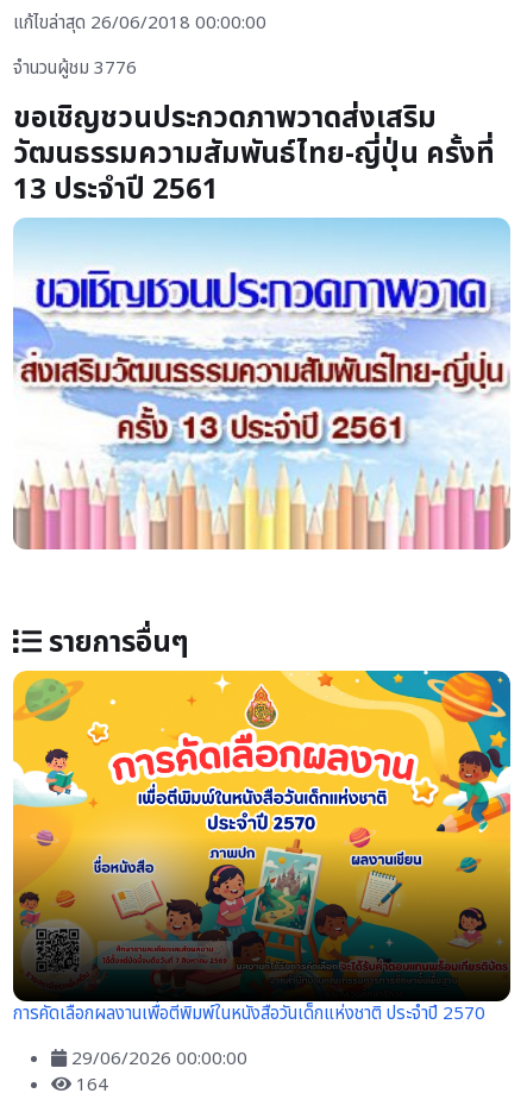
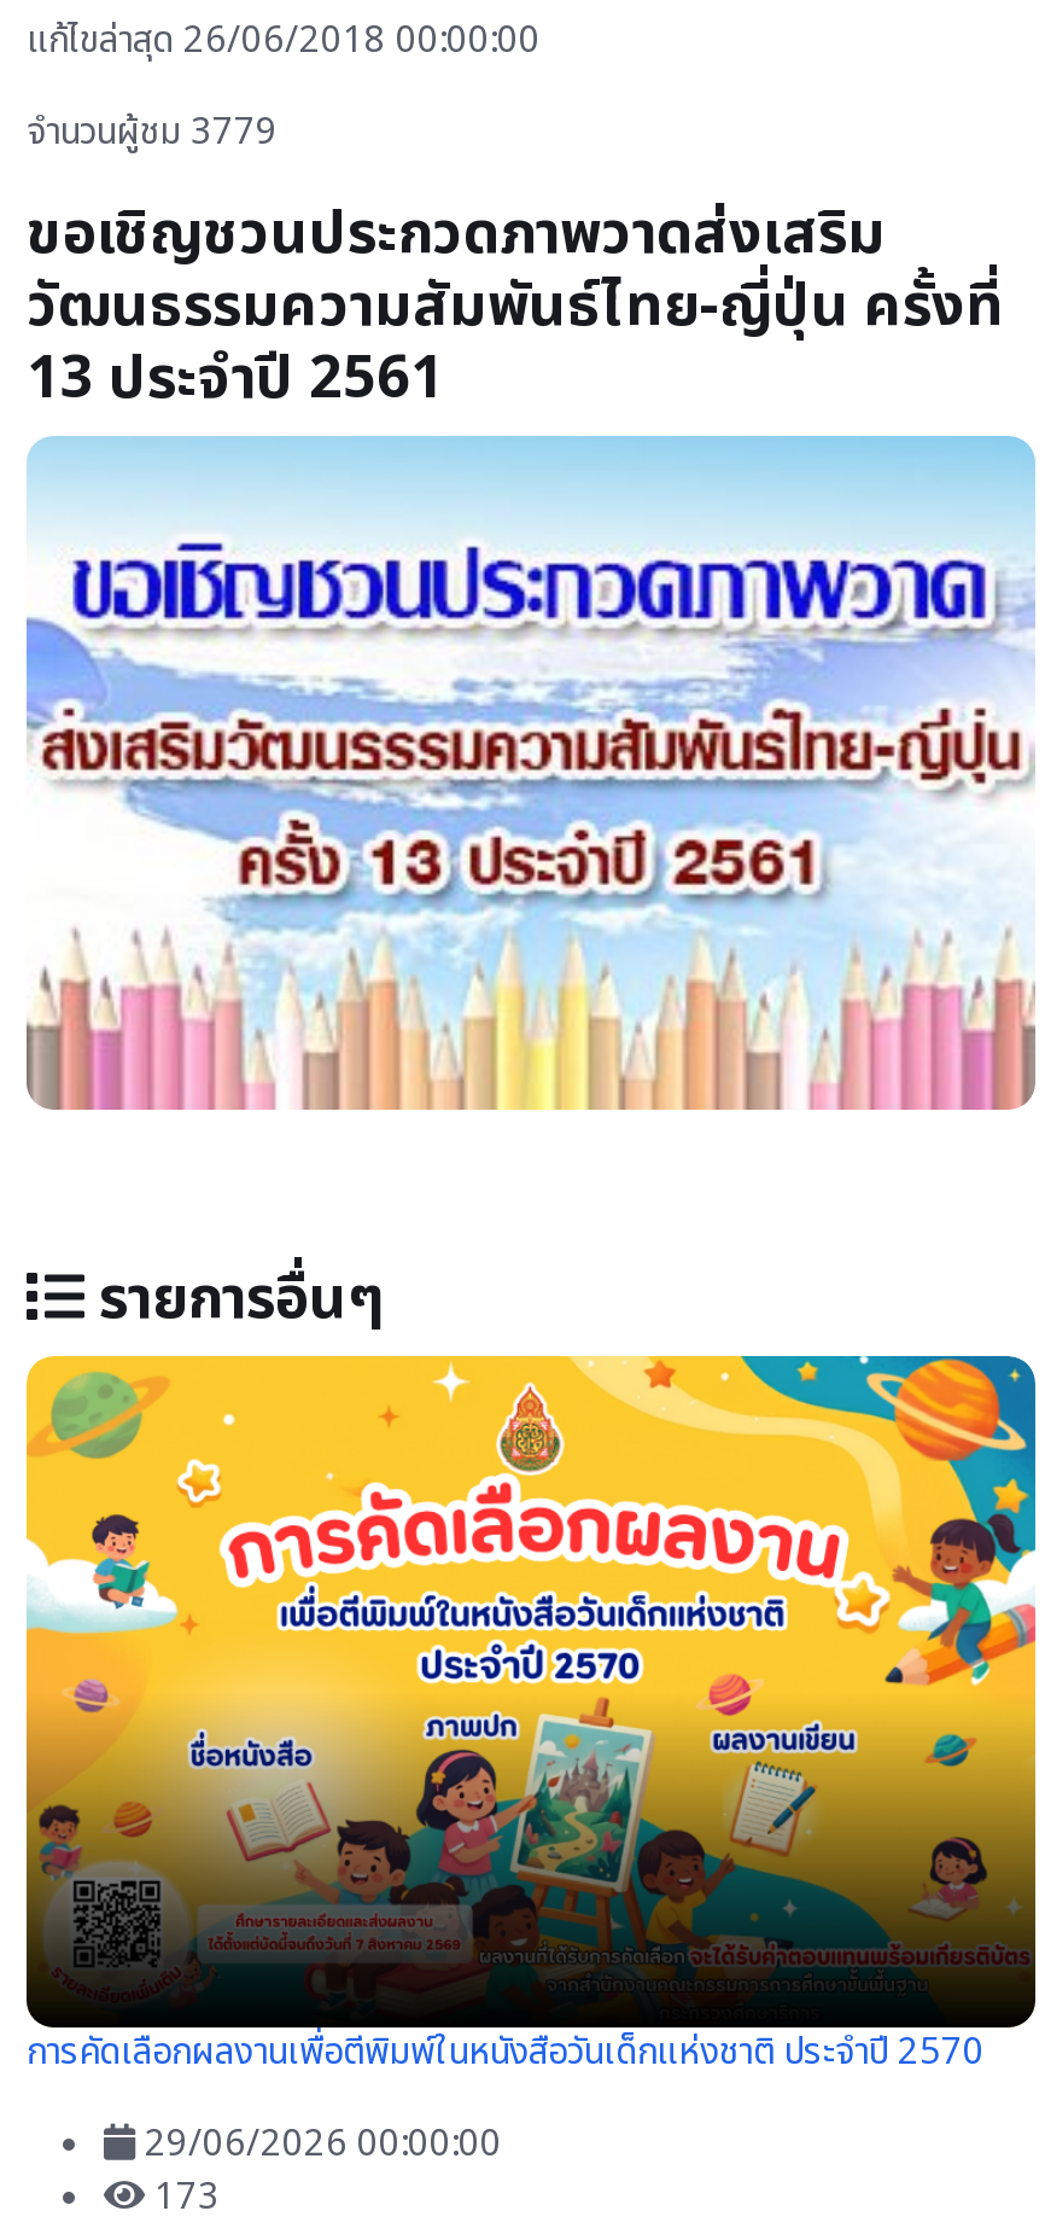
- จำนวนผู้ชม 3776
+ จำนวนผู้ชม 3779

- 164
+ 173
